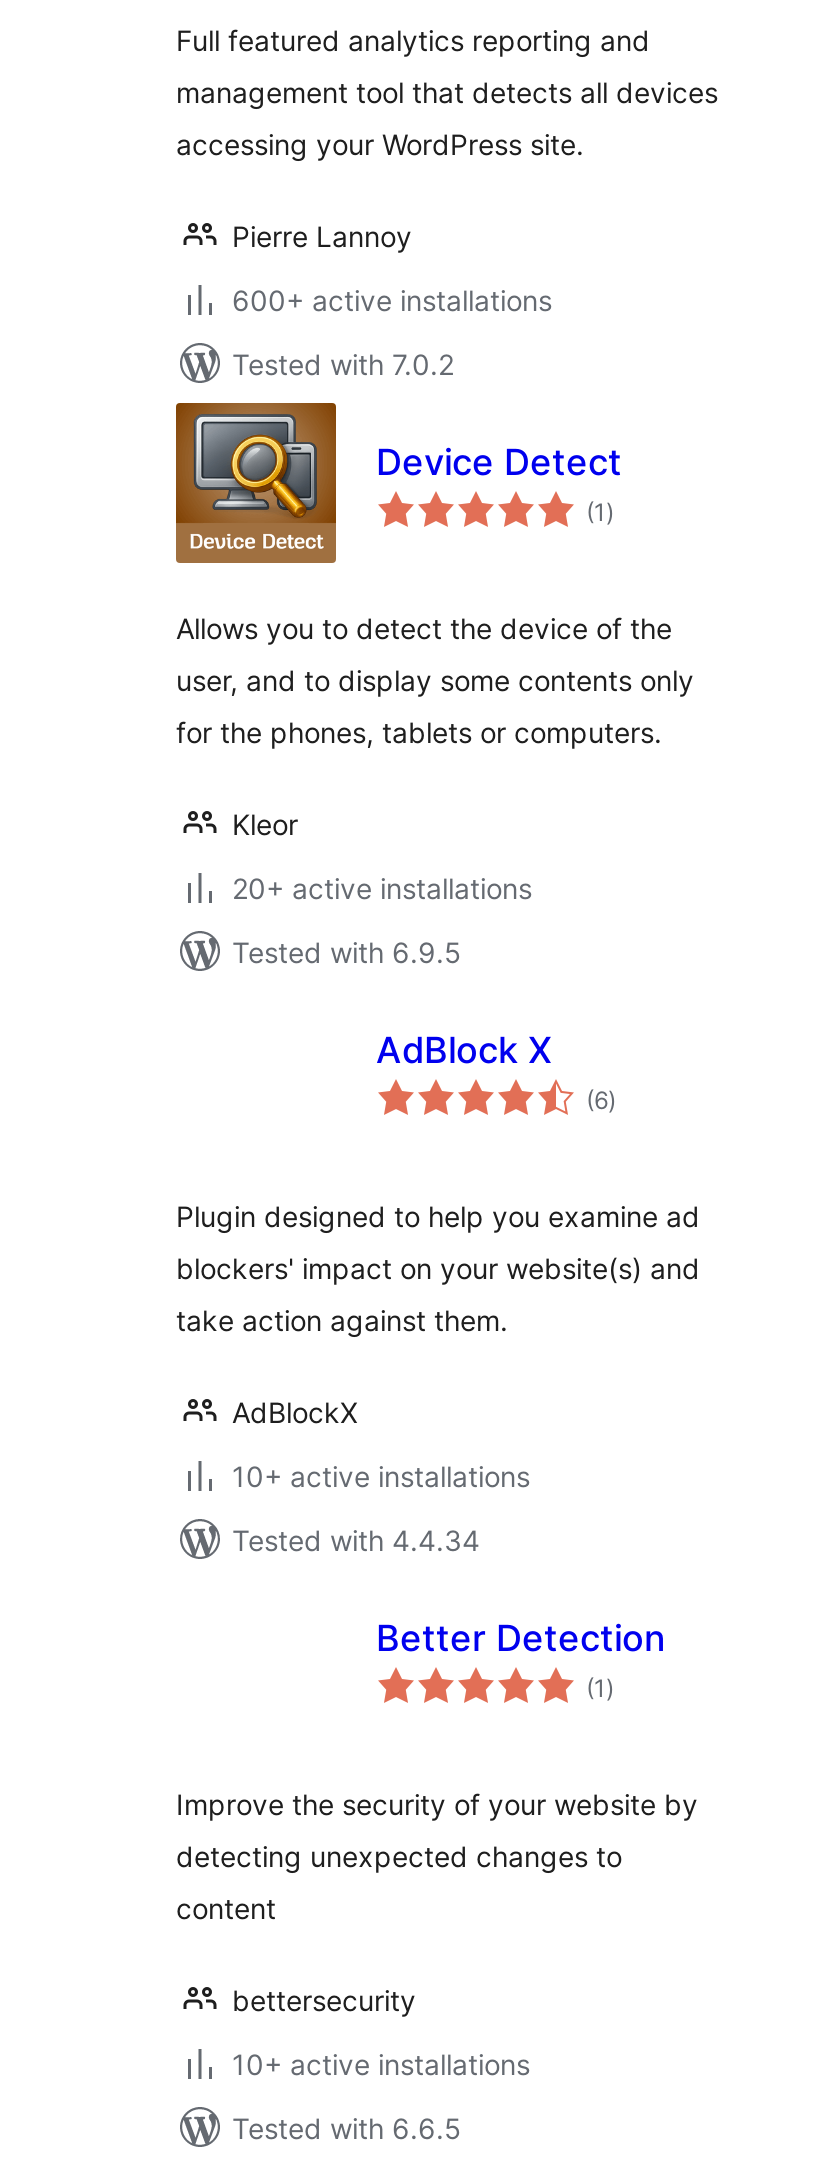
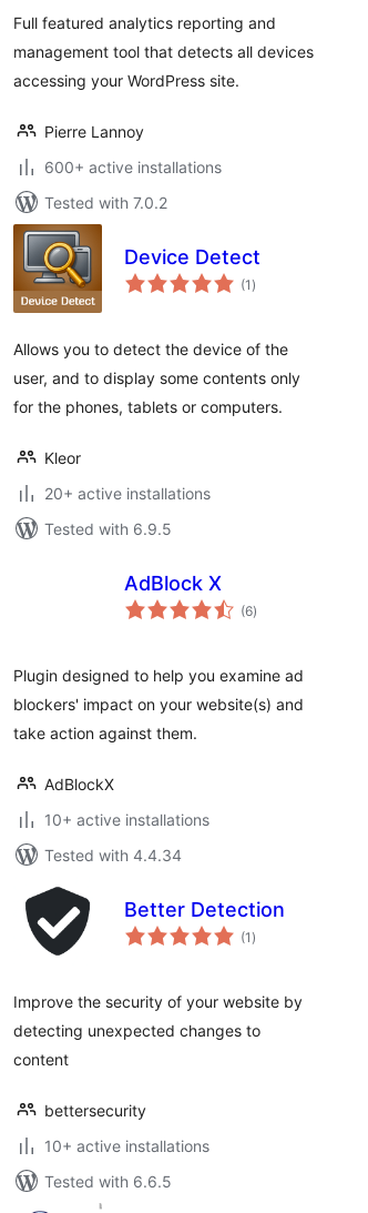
+ [image]
